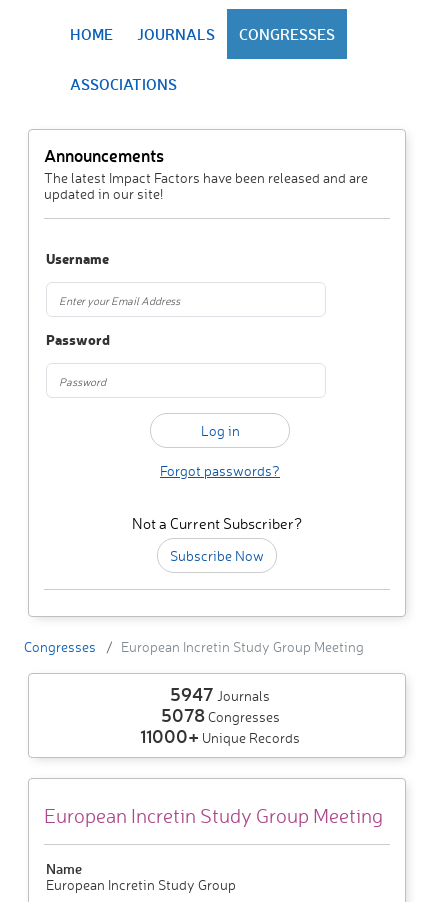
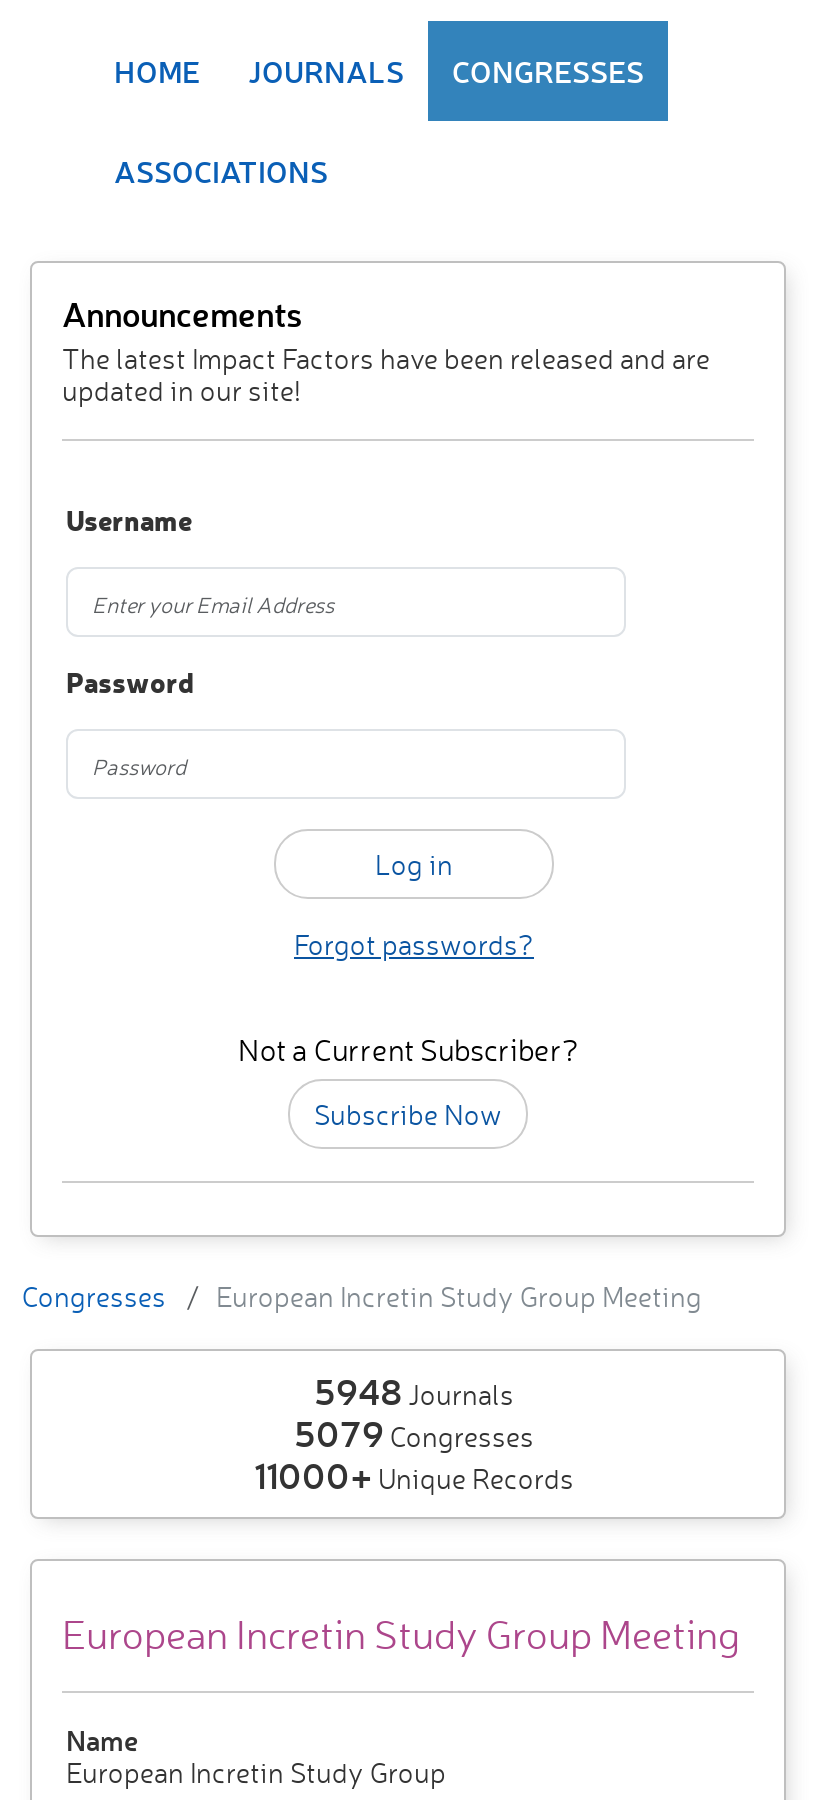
- 5947Journals
+ 5948Journals

- 5078 Congresses
+ 5079 Congresses
